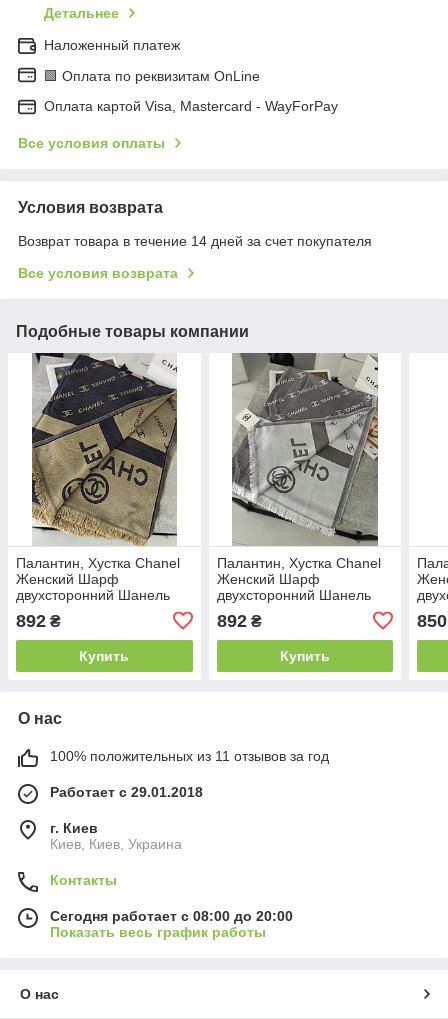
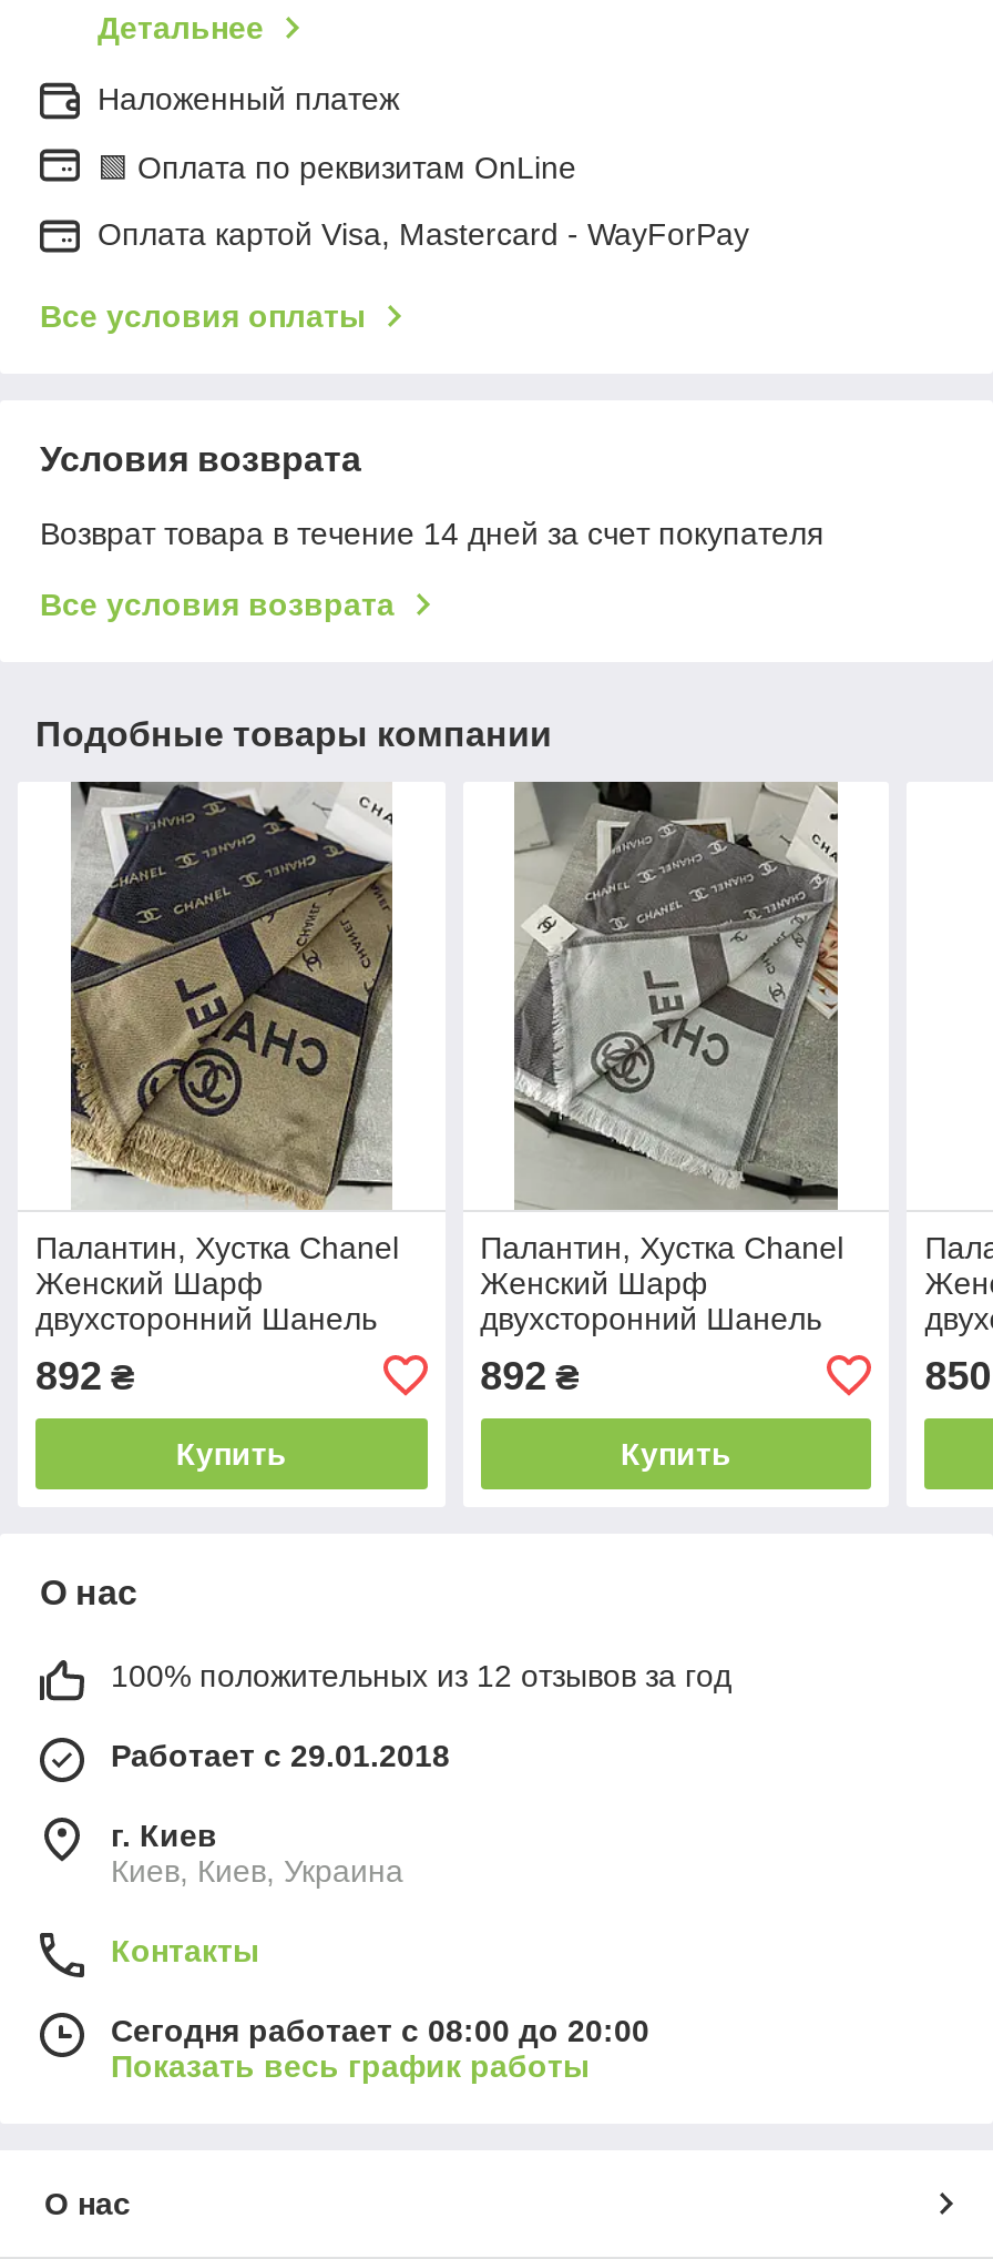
- 100% положительных из 11 отзывов за год
+ 100% положительных из 12 отзывов за год
